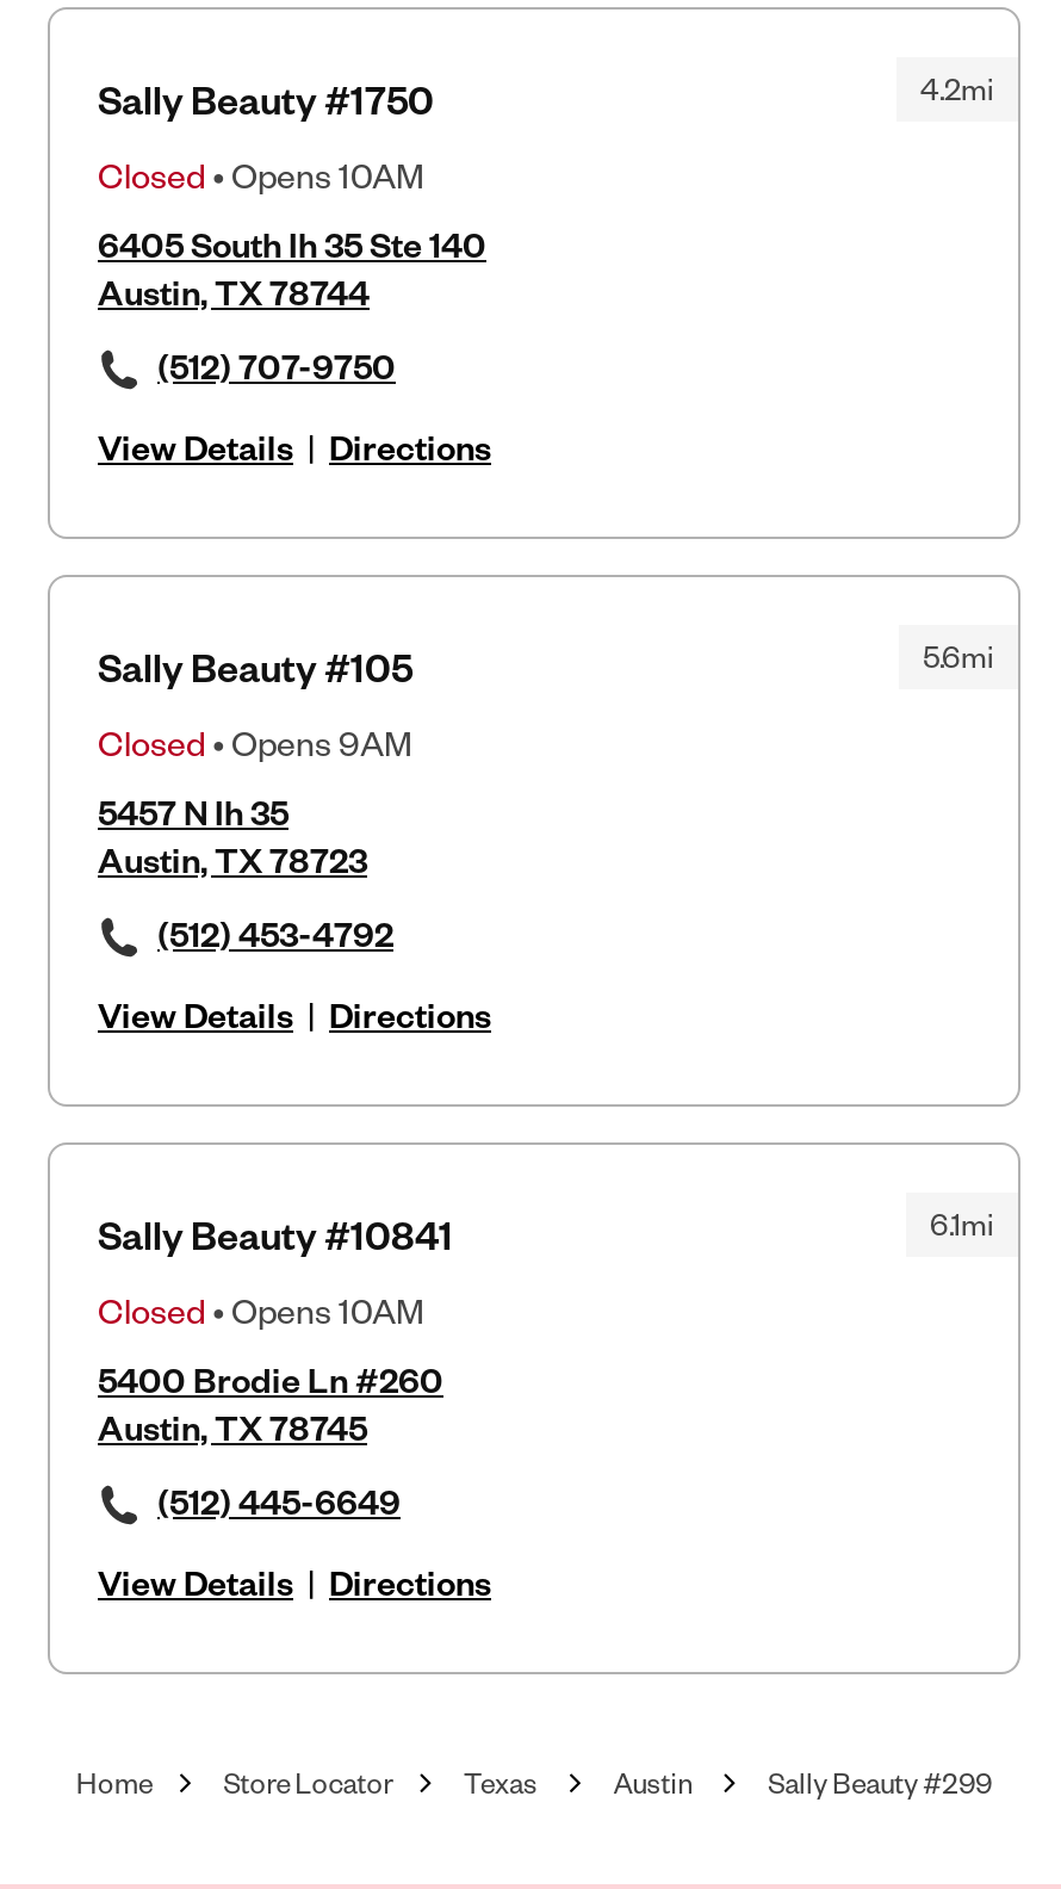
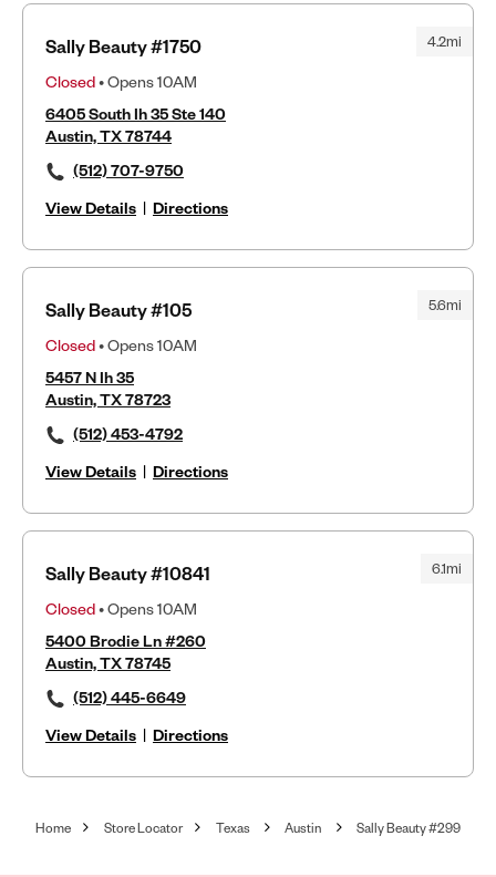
- Closed • Opens 9AM
+ Closed • Opens 10AM
